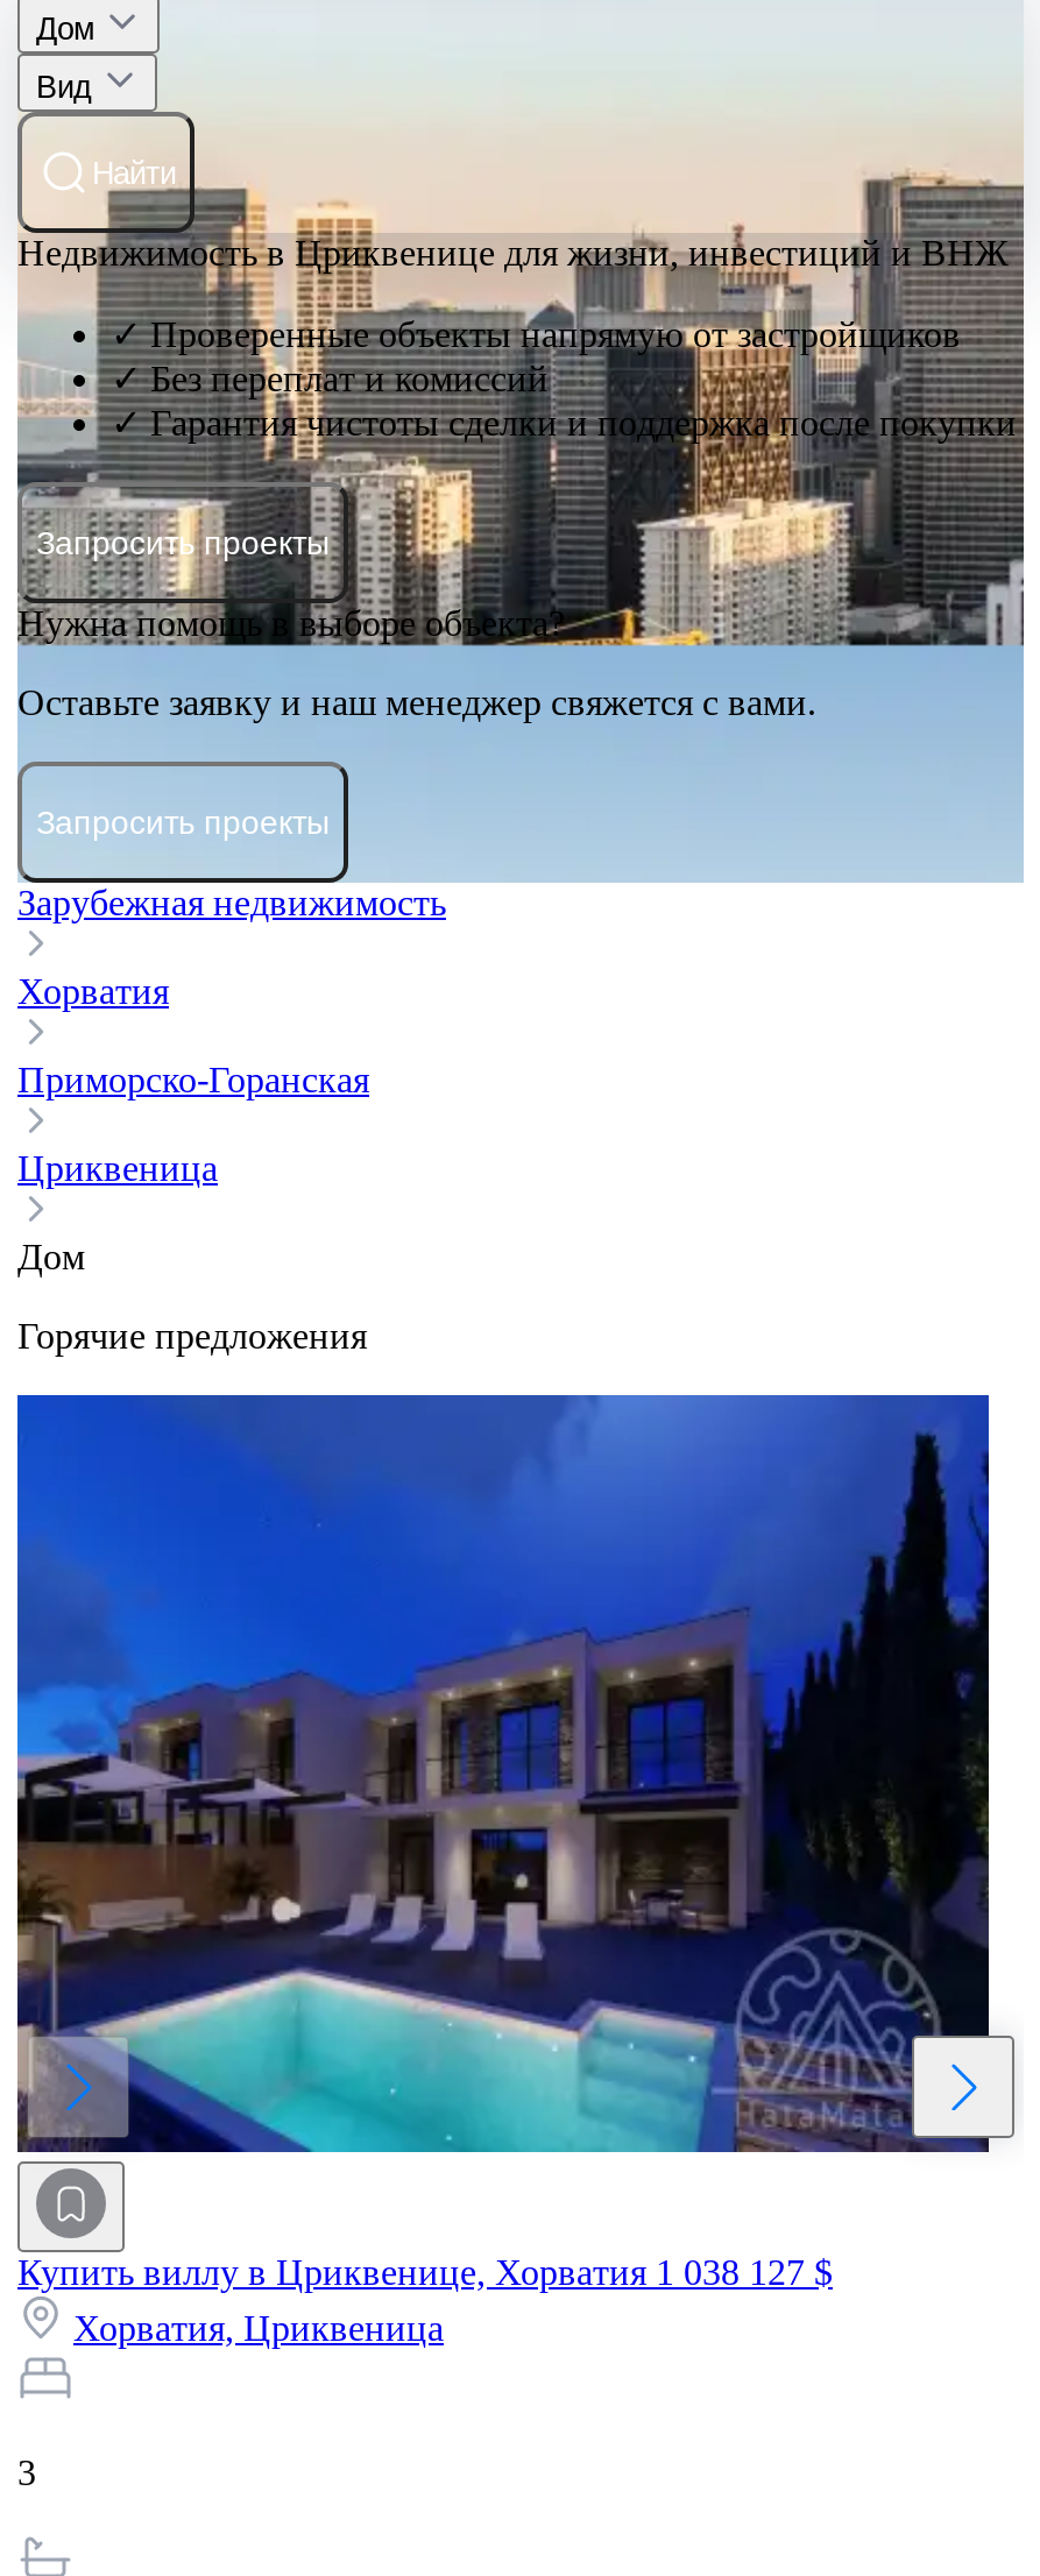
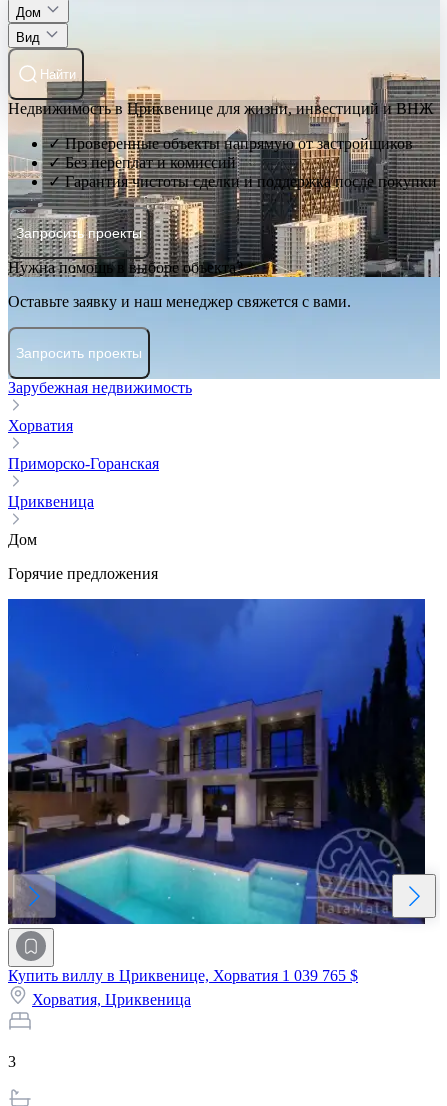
- Купить виллу в Цриквенице, Хорватия 1 038 127 $
+ Купить виллу в Цриквенице, Хорватия 1 039 765 $
